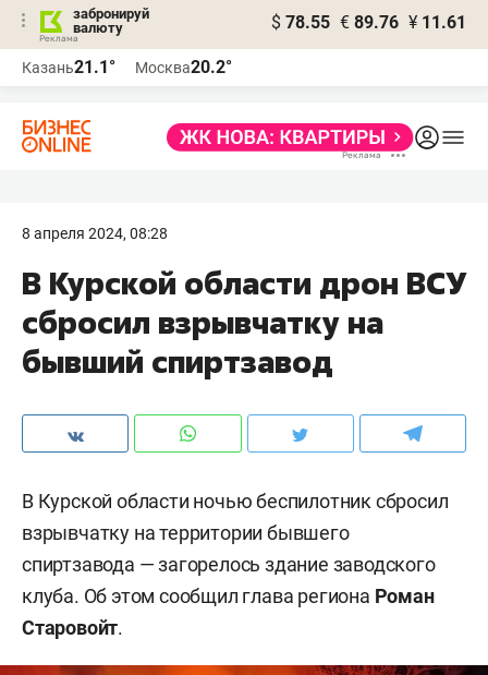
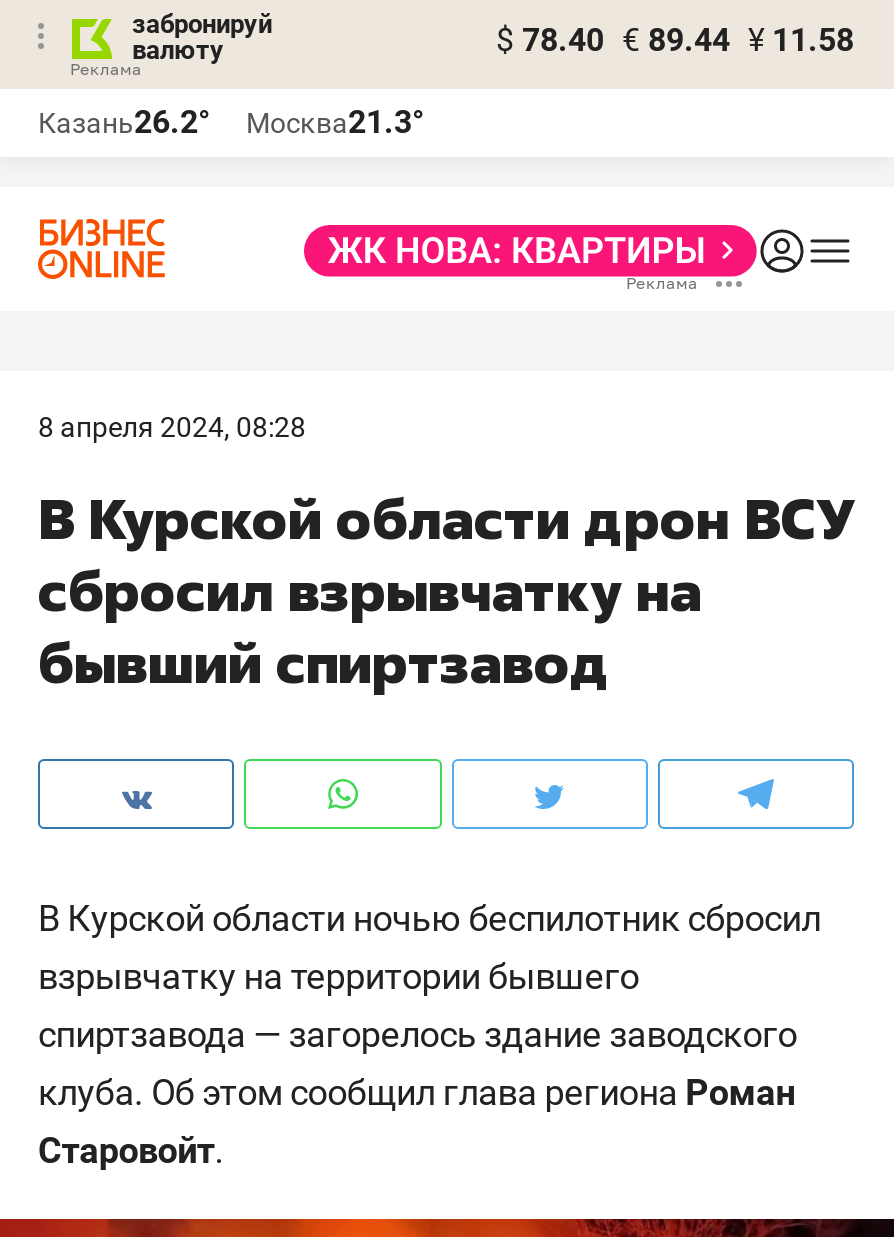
- $ 78.55 € 89.76 ¥ 11.61
+ $ 78.40 € 89.44 ¥ 11.58

- Казань21.1°
+ Казань26.2°

- Москва20.2°
+ Москва21.3°
